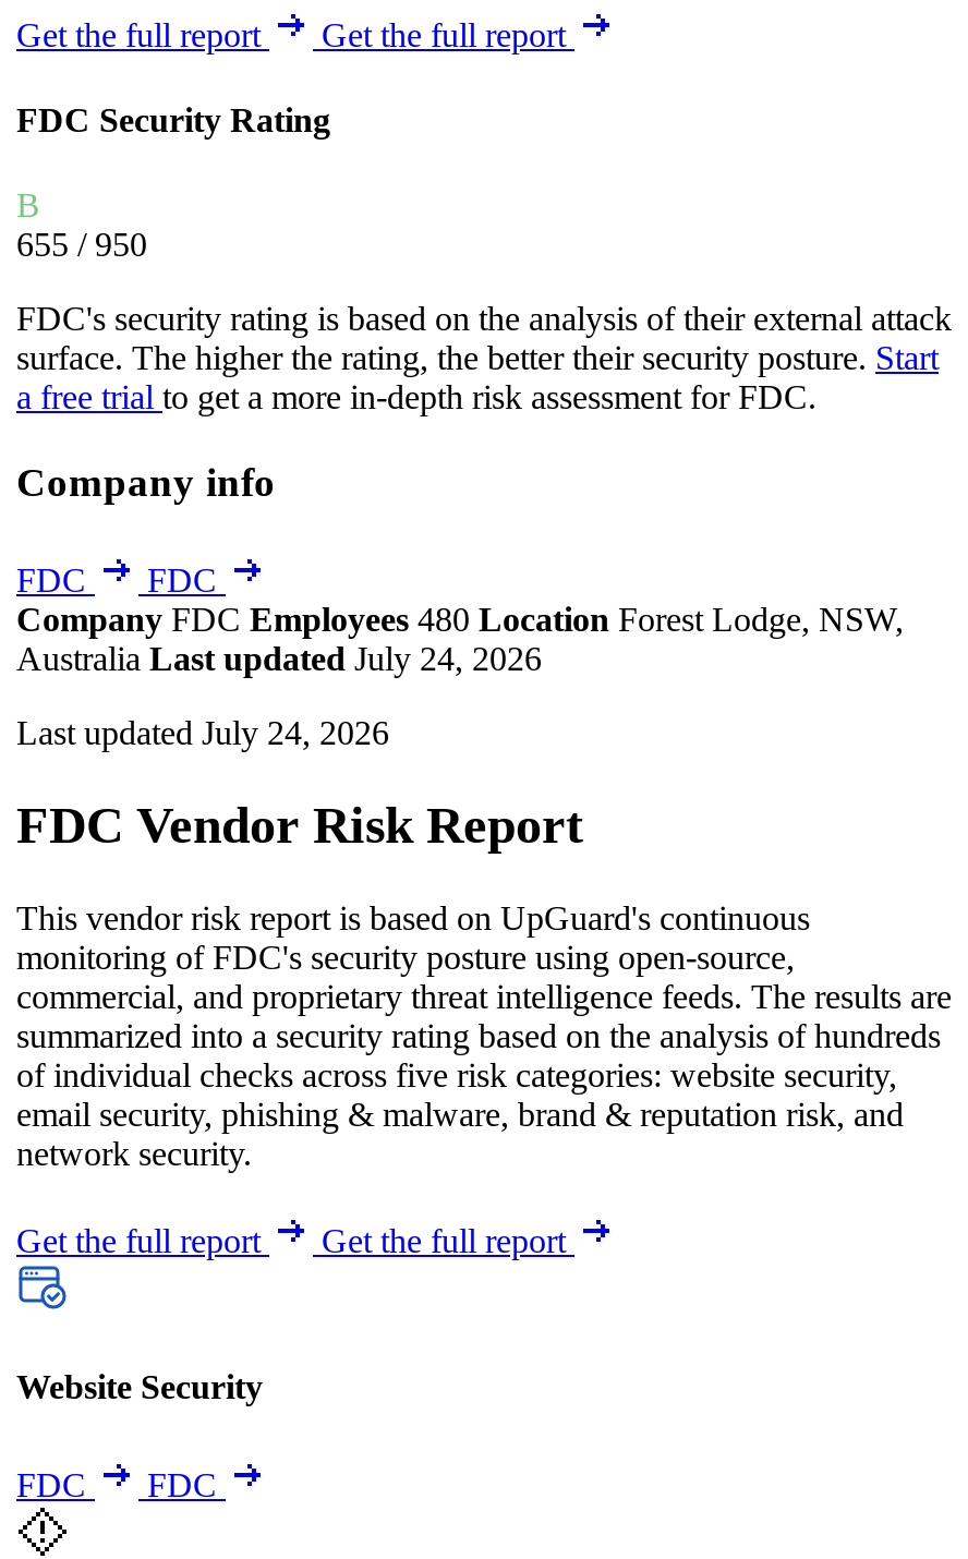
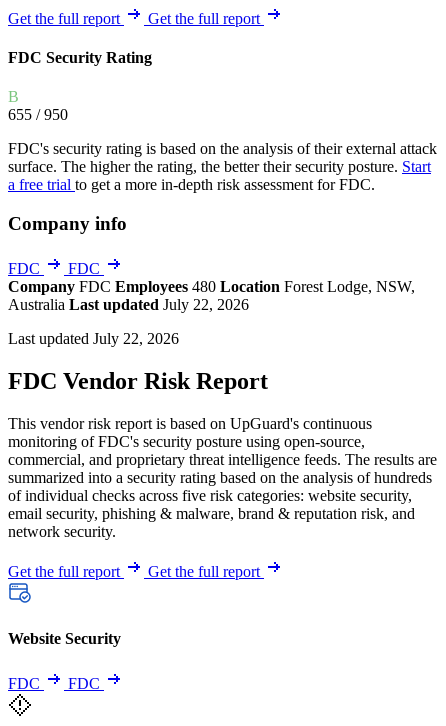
- Australia Last updated July 24, 2026
+ Australia Last updated July 22, 2026

- Last updated July 24, 2026
+ Last updated July 22, 2026
